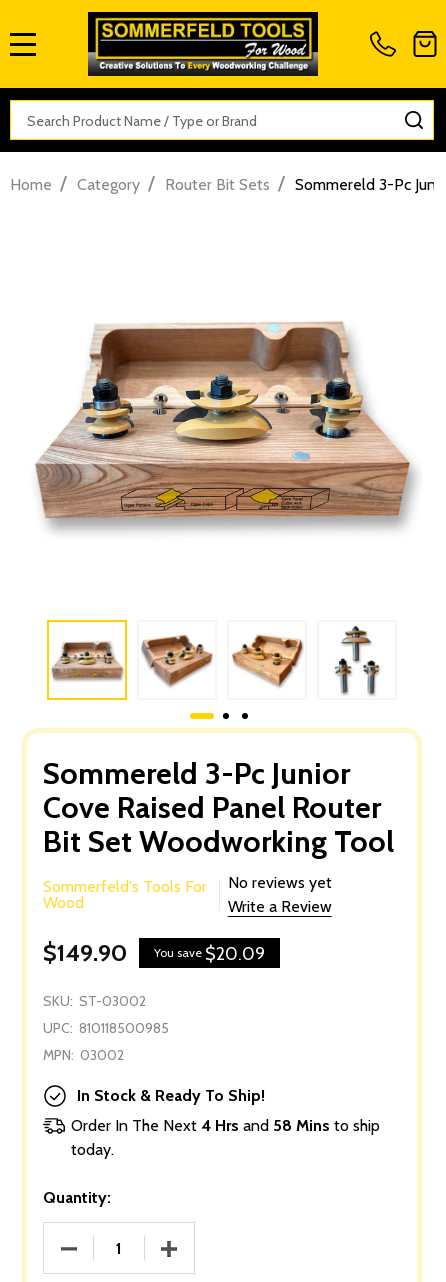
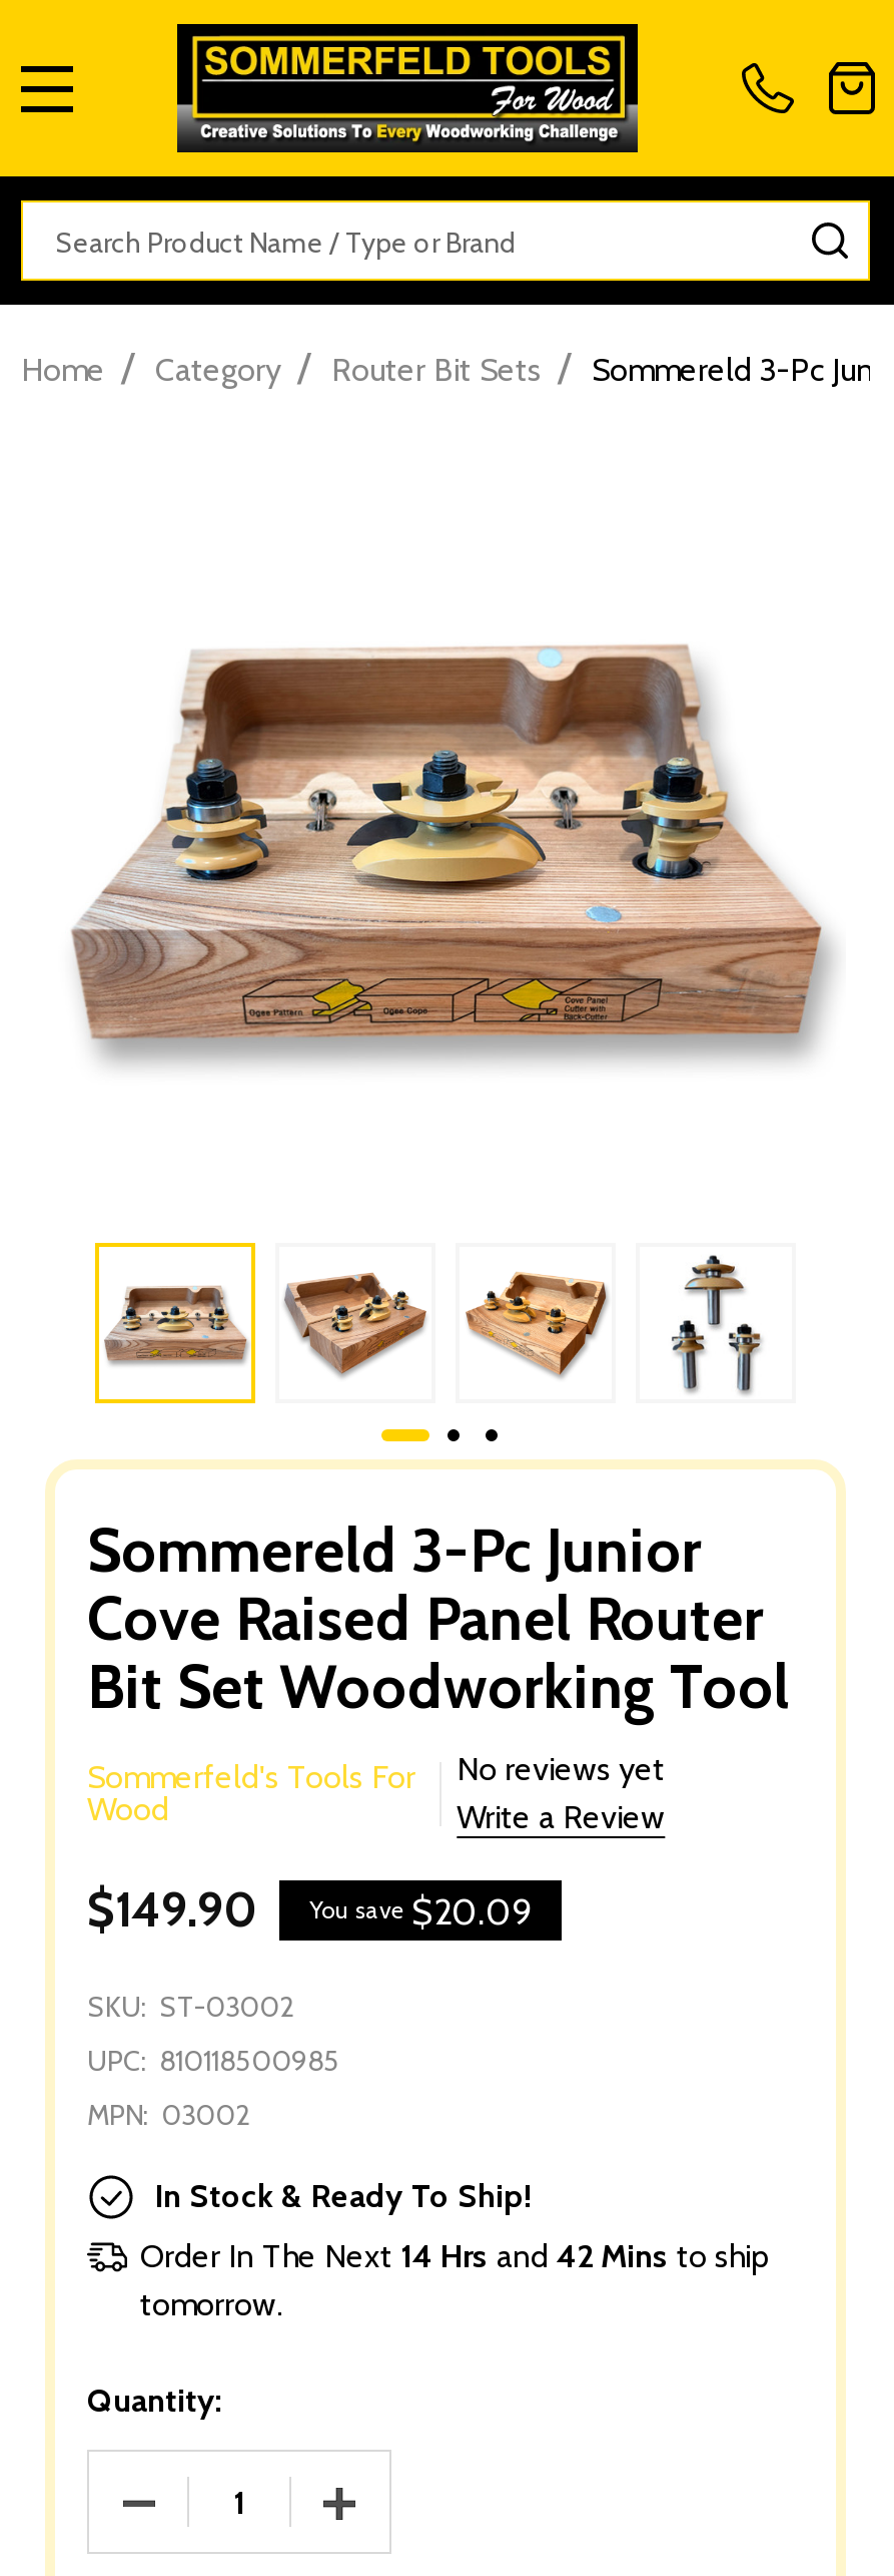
- Order In The Next 4 Hrs and 58 Mins to ship
- today.
+ Order In The Next 14 Hrs and 42 Mins to ship
+ tomorrow.
